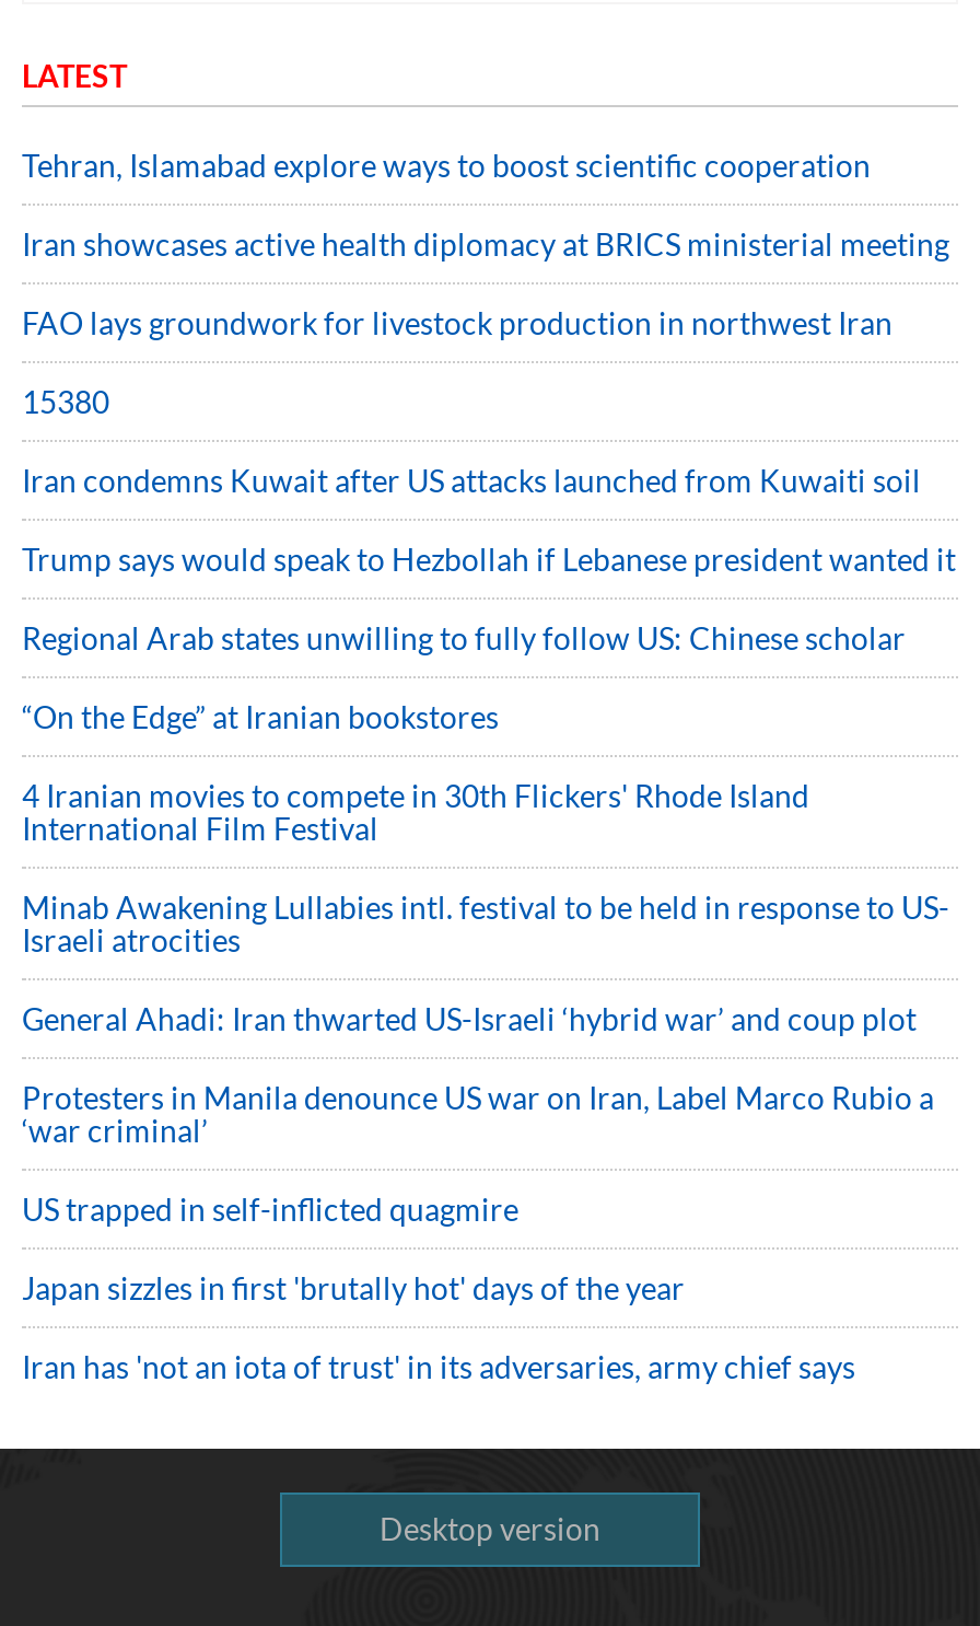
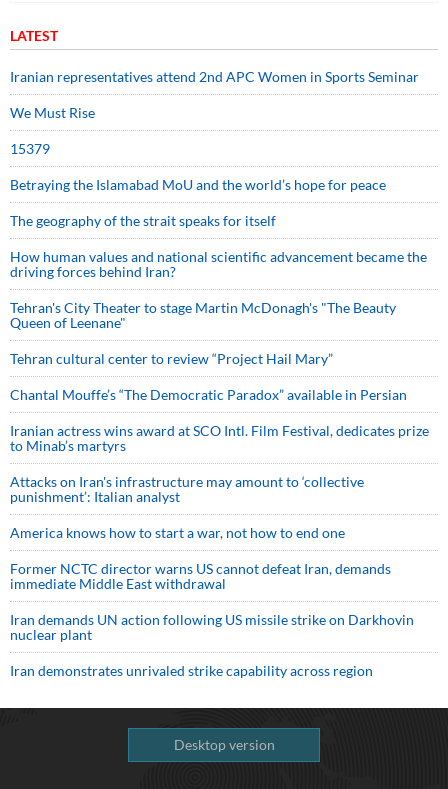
- Tehran, Islamabad explore ways to boost scientific cooperation
+ Iranian representatives attend 2nd APC Women in Sports Seminar

- Iran showcases active health diplomacy at BRICS ministerial meeting
+ We Must Rise

- FAO lays groundwork for livestock production in northwest Iran
+ 15379

- 15380
+ Betraying the Islamabad MoU and the world’s hope for peace

- Iran condemns Kuwait after US attacks launched from Kuwaiti soil
+ The geography of the strait speaks for itself

- Trump says would speak to Hezbollah if Lebanese president wanted it
+ How human values and national scientific advancement became the
+ driving forces behind Iran?

- Regional Arab states unwilling to fully follow US: Chinese scholar
+ Tehran's City Theater to stage Martin McDonagh's "The Beauty
+ Queen of Leenane"

- “On the Edge” at Iranian bookstores
+ Tehran cultural center to review “Project Hail Mary”

- 4 Iranian movies to compete in 30th Flickers' Rhode Island
- International Film Festival
+ Chantal Mouffe’s “The Democratic Paradox” available in Persian

- Minab Awakening Lullabies intl. festival to be held in response to US-
- Israeli atrocities
+ Iranian actress wins award at SCO Intl. Film Festival, dedicates prize
+ to Minab’s martyrs

- General Ahadi: Iran thwarted US-Israeli ‘hybrid war’ and coup plot
+ Attacks on Iran's infrastructure may amount to ‘collective
+ punishment’: Italian analyst

- Protesters in Manila denounce US war on Iran, Label Marco Rubio a
- ‘war criminal’
+ America knows how to start a war, not how to end one

- US trapped in self-inflicted quagmire
+ Former NCTC director warns US cannot defeat Iran, demands
+ immediate Middle East withdrawal

- Japan sizzles in first 'brutally hot' days of the year
+ Iran demands UN action following US missile strike on Darkhovin
+ nuclear plant

- Iran has 'not an iota of trust' in its adversaries, army chief says
+ Iran demonstrates unrivaled strike capability across region
